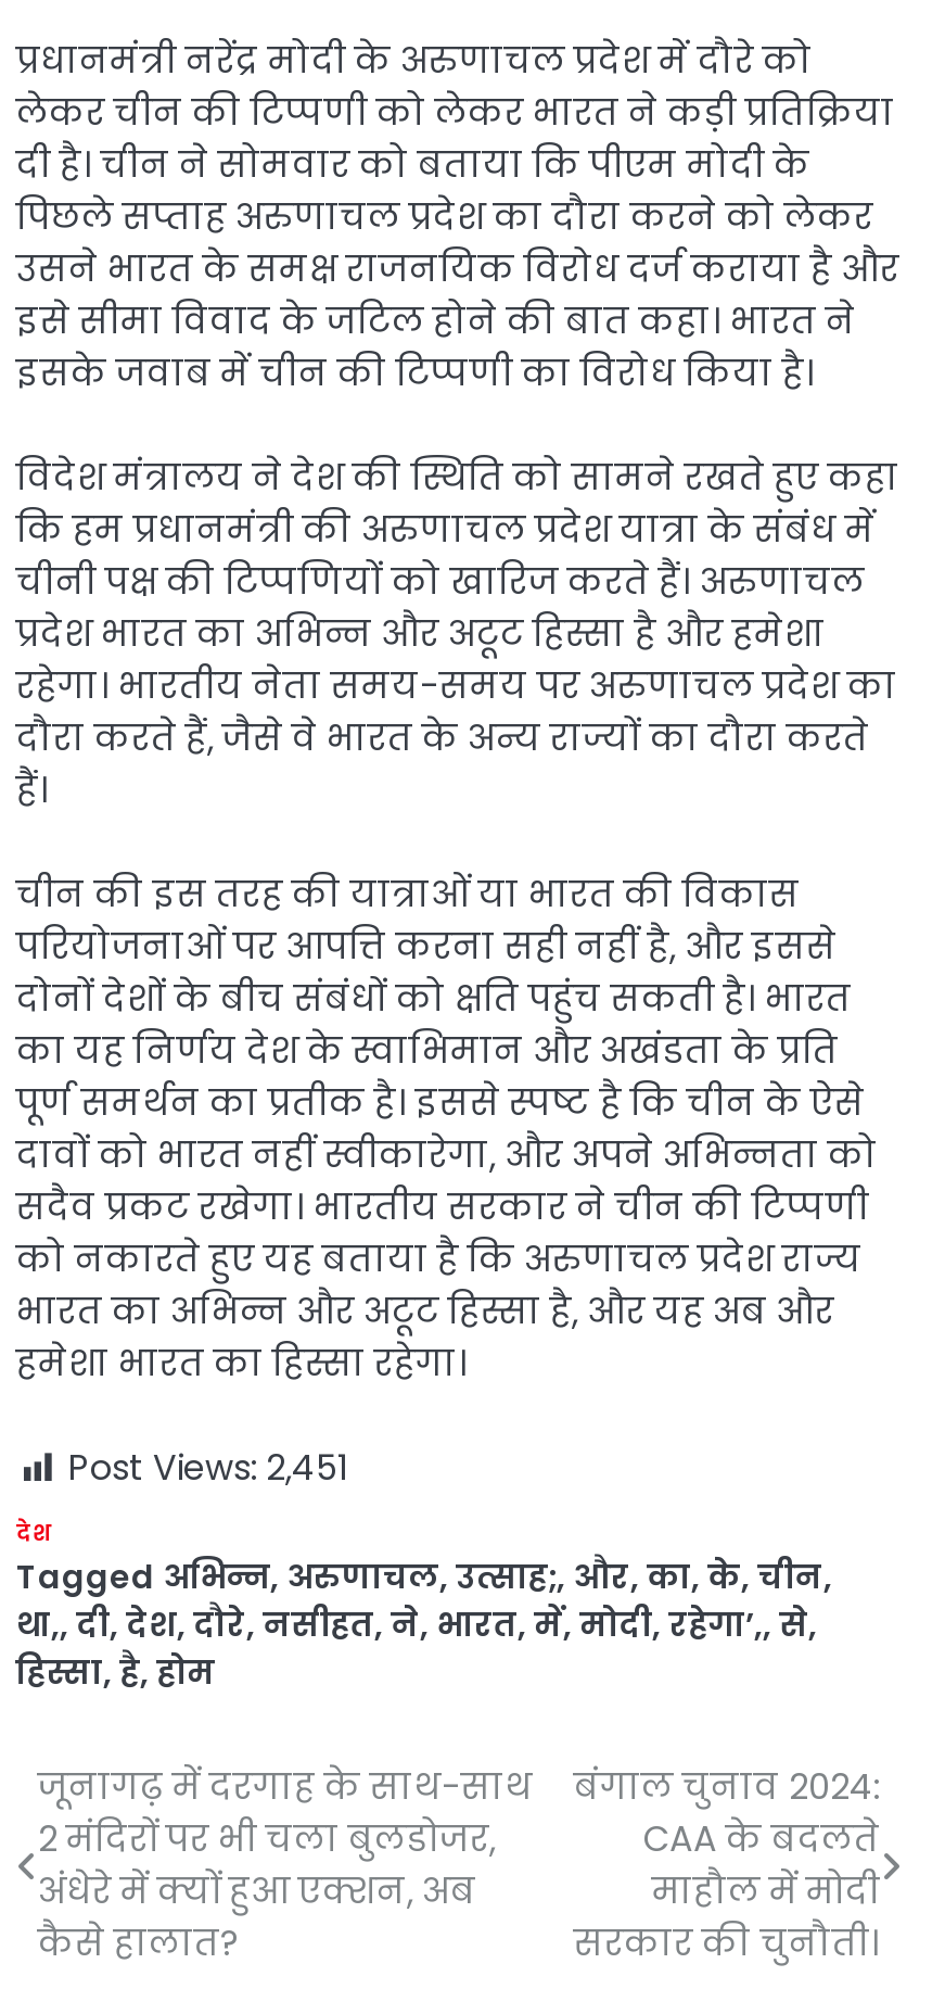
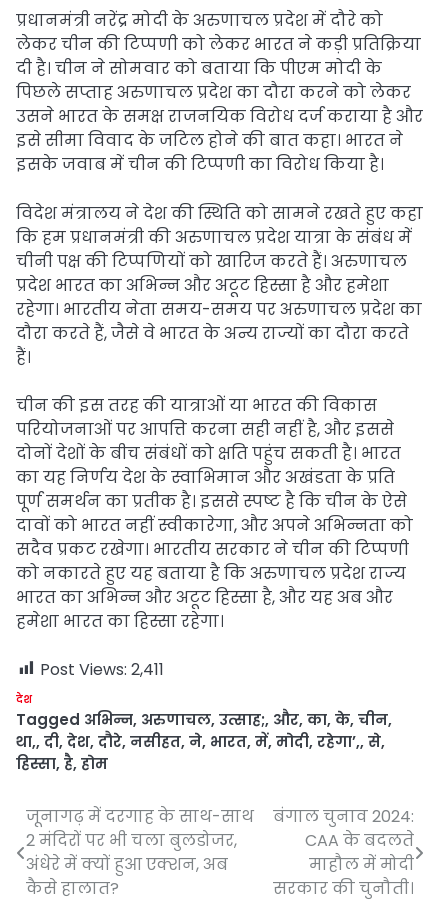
- Post Views: 2,451
+ Post Views: 2,411
